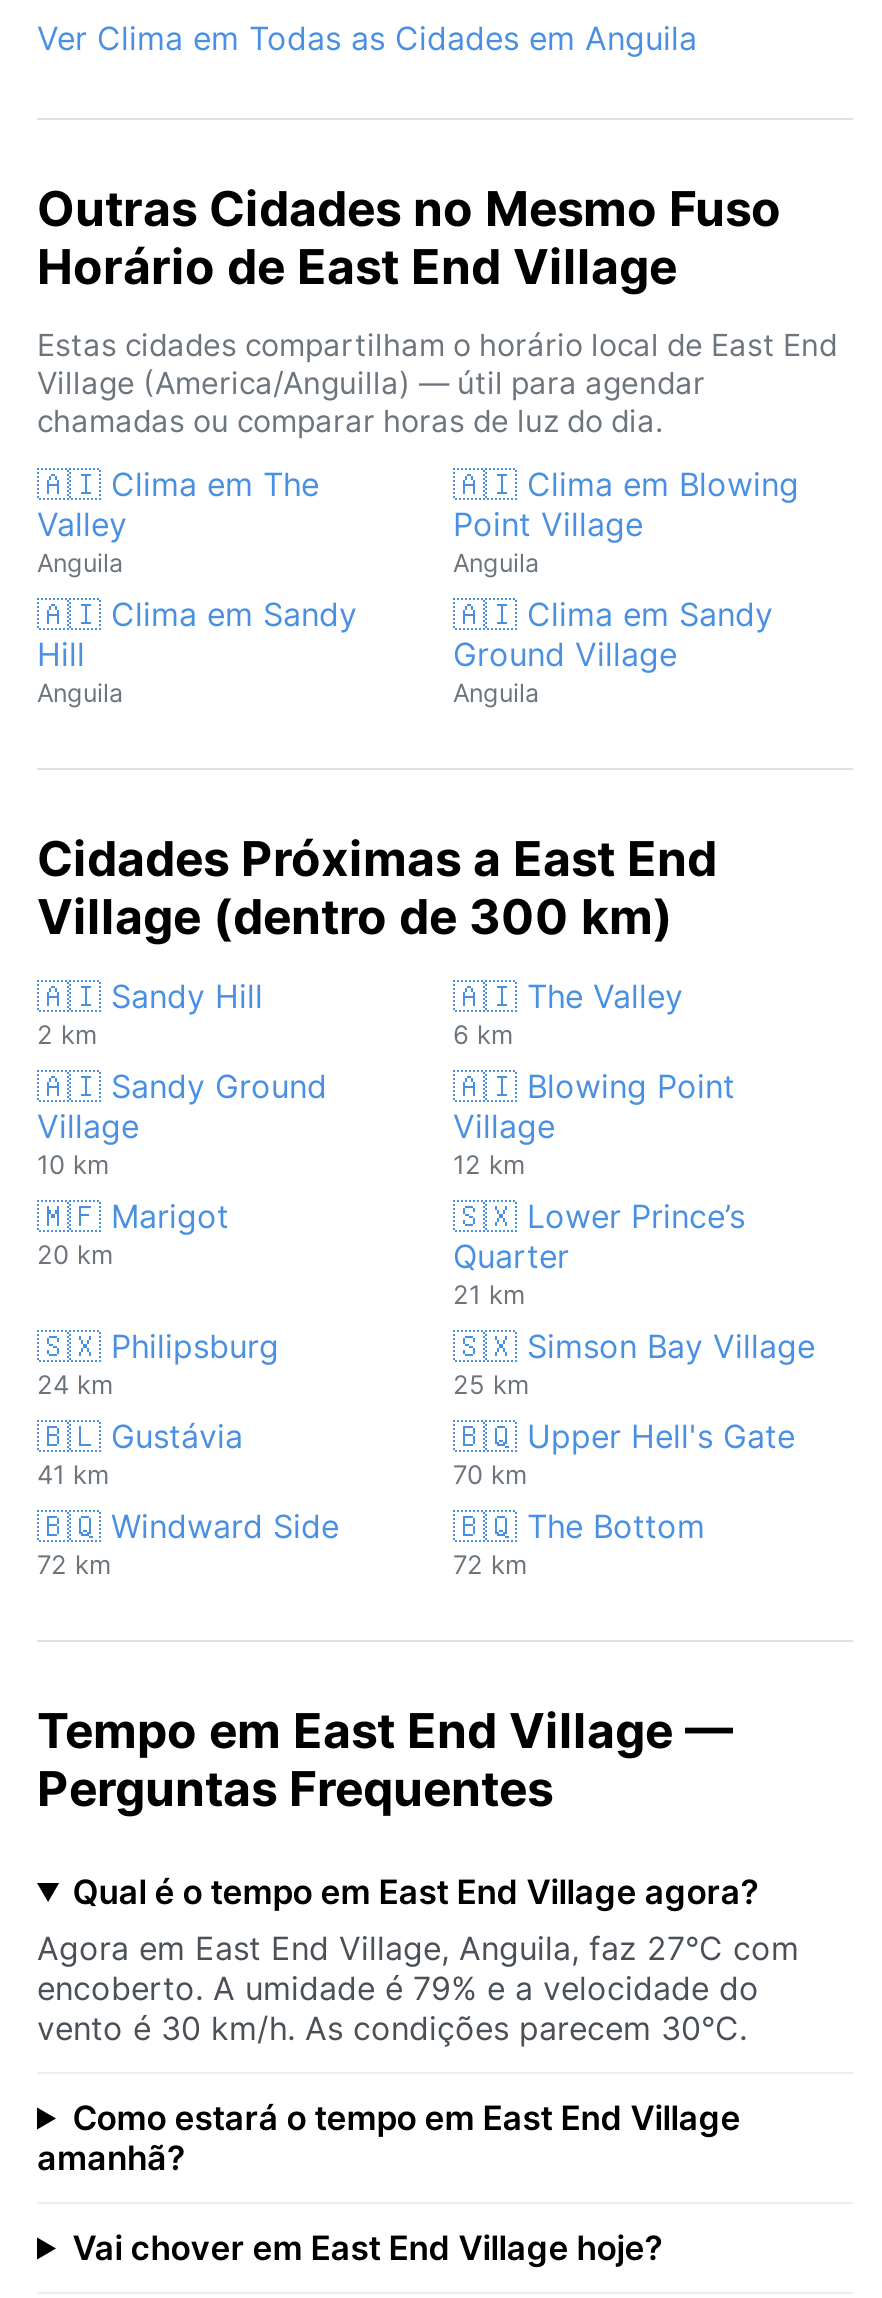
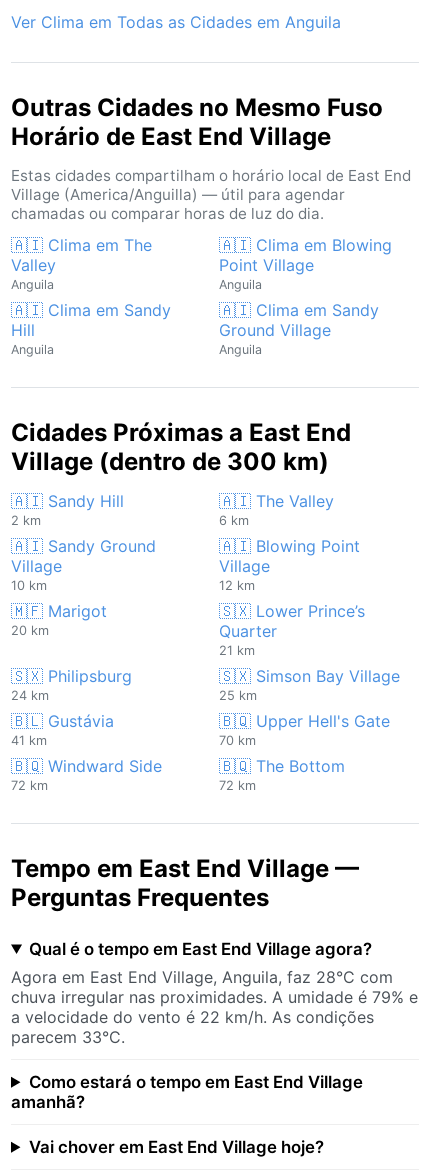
- Agora em East End Village, Anguila, faz 27°C com
- encoberto. A umidade é 79% e a velocidade do
- vento é 30 km/h. As condições parecem 30°C.
+ Agora em East End Village, Anguila, faz 28°C com
+ chuva irregular nas proximidades. A umidade é 79% e
+ a velocidade do vento é 22 km/h. As condições
+ parecem 33°C.
